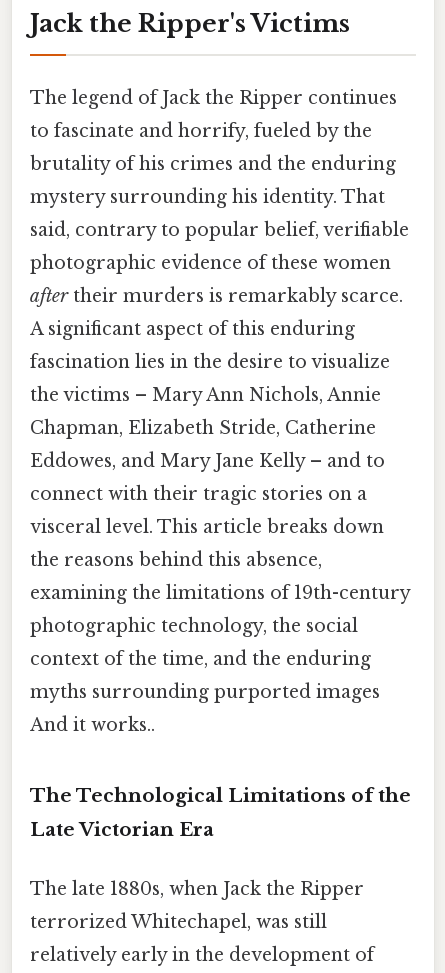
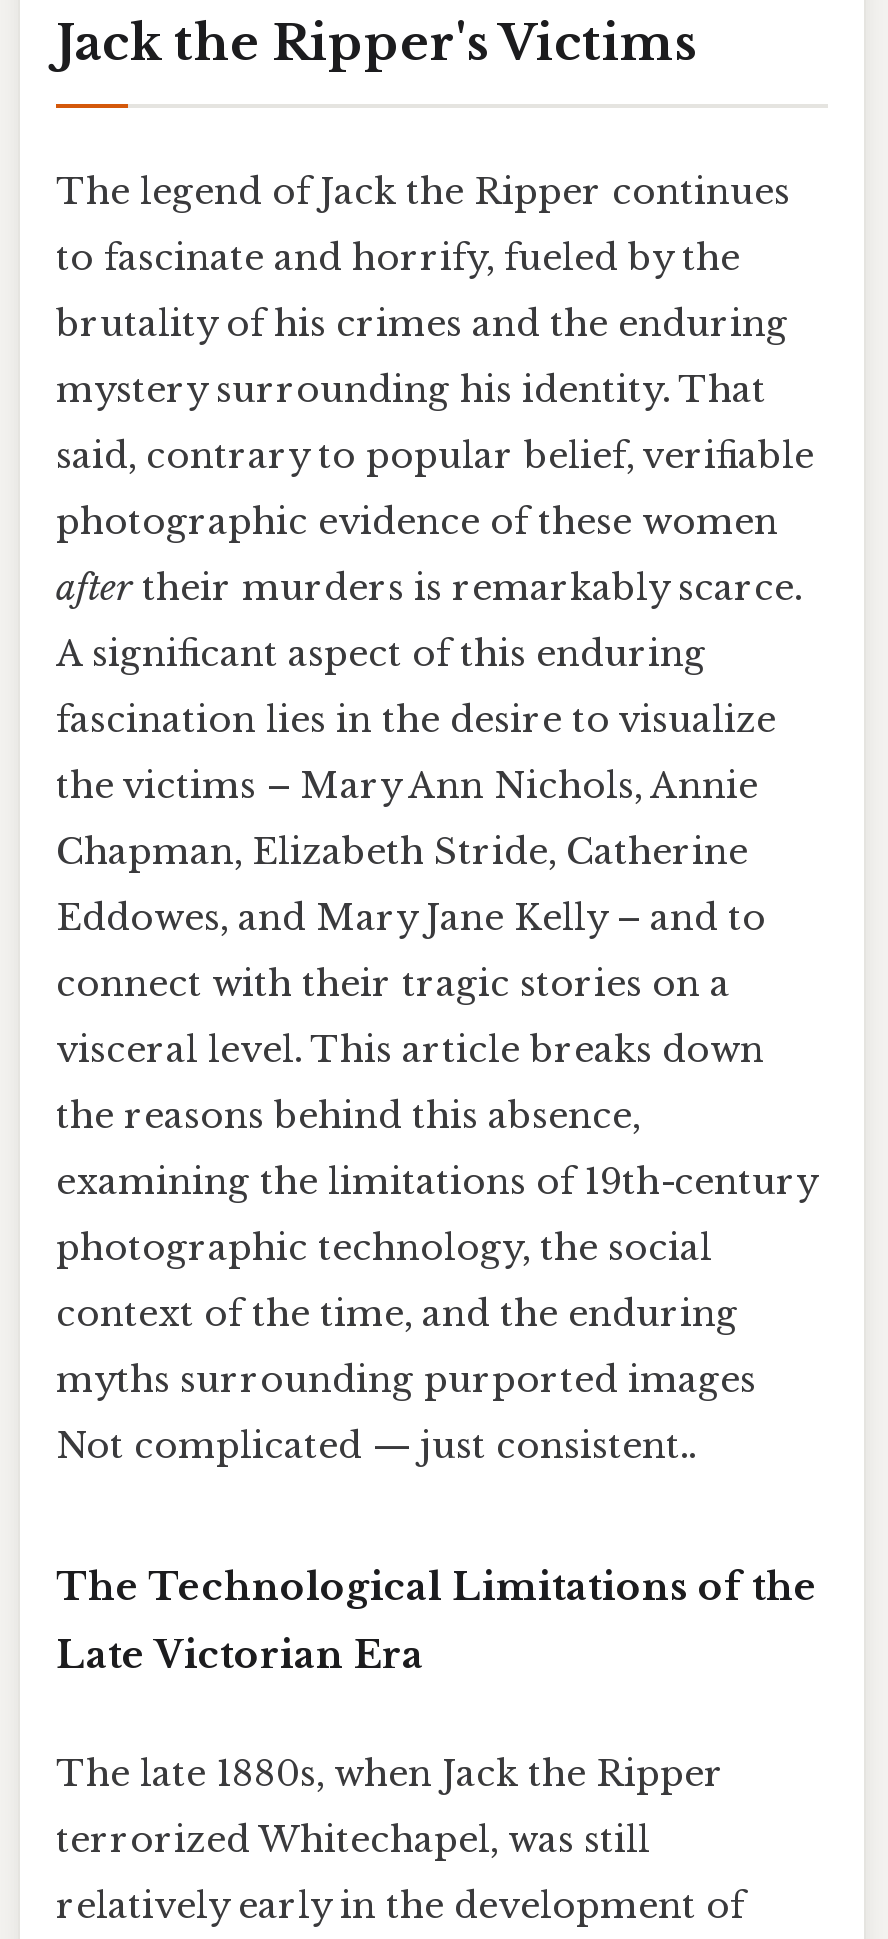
- And it works..
+ Not complicated — just consistent..
